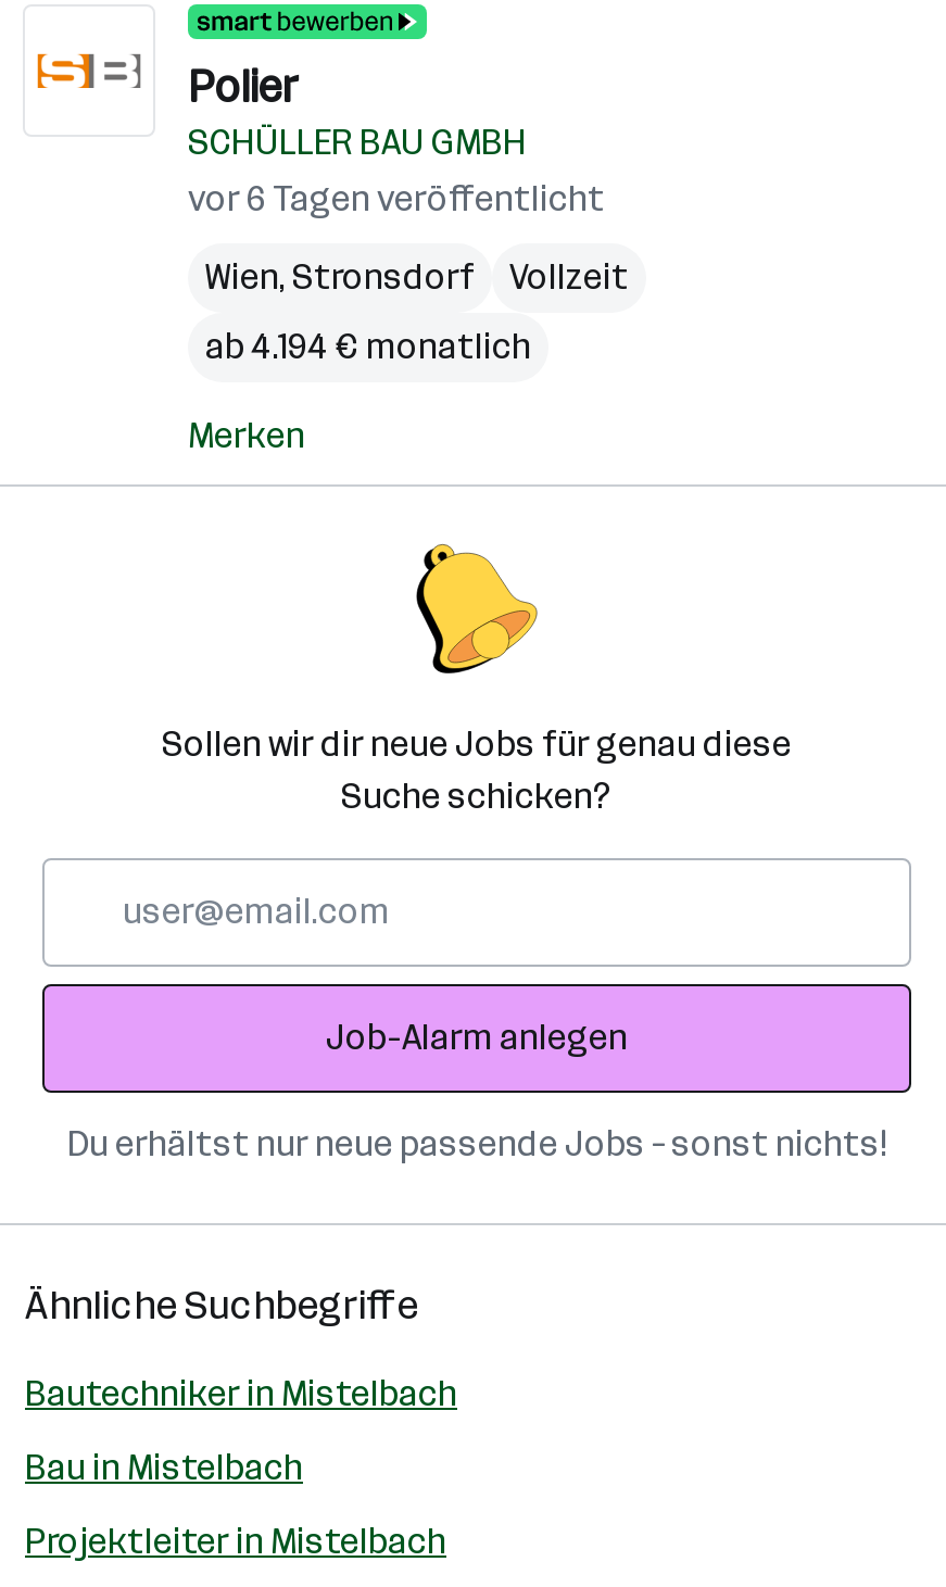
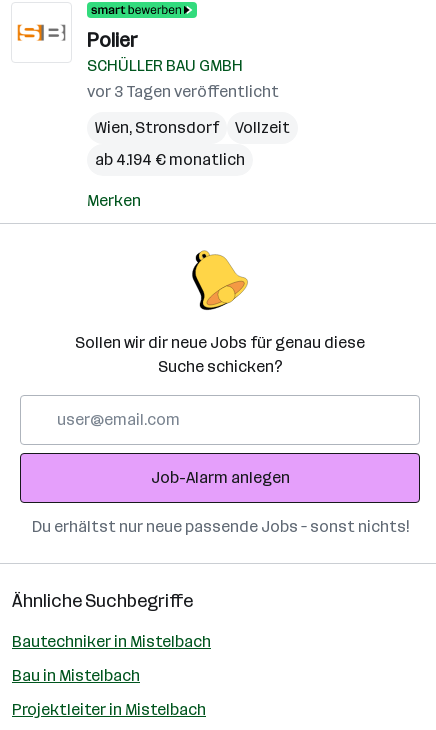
- vor 6 Tagen veröffentlicht
+ vor 3 Tagen veröffentlicht
